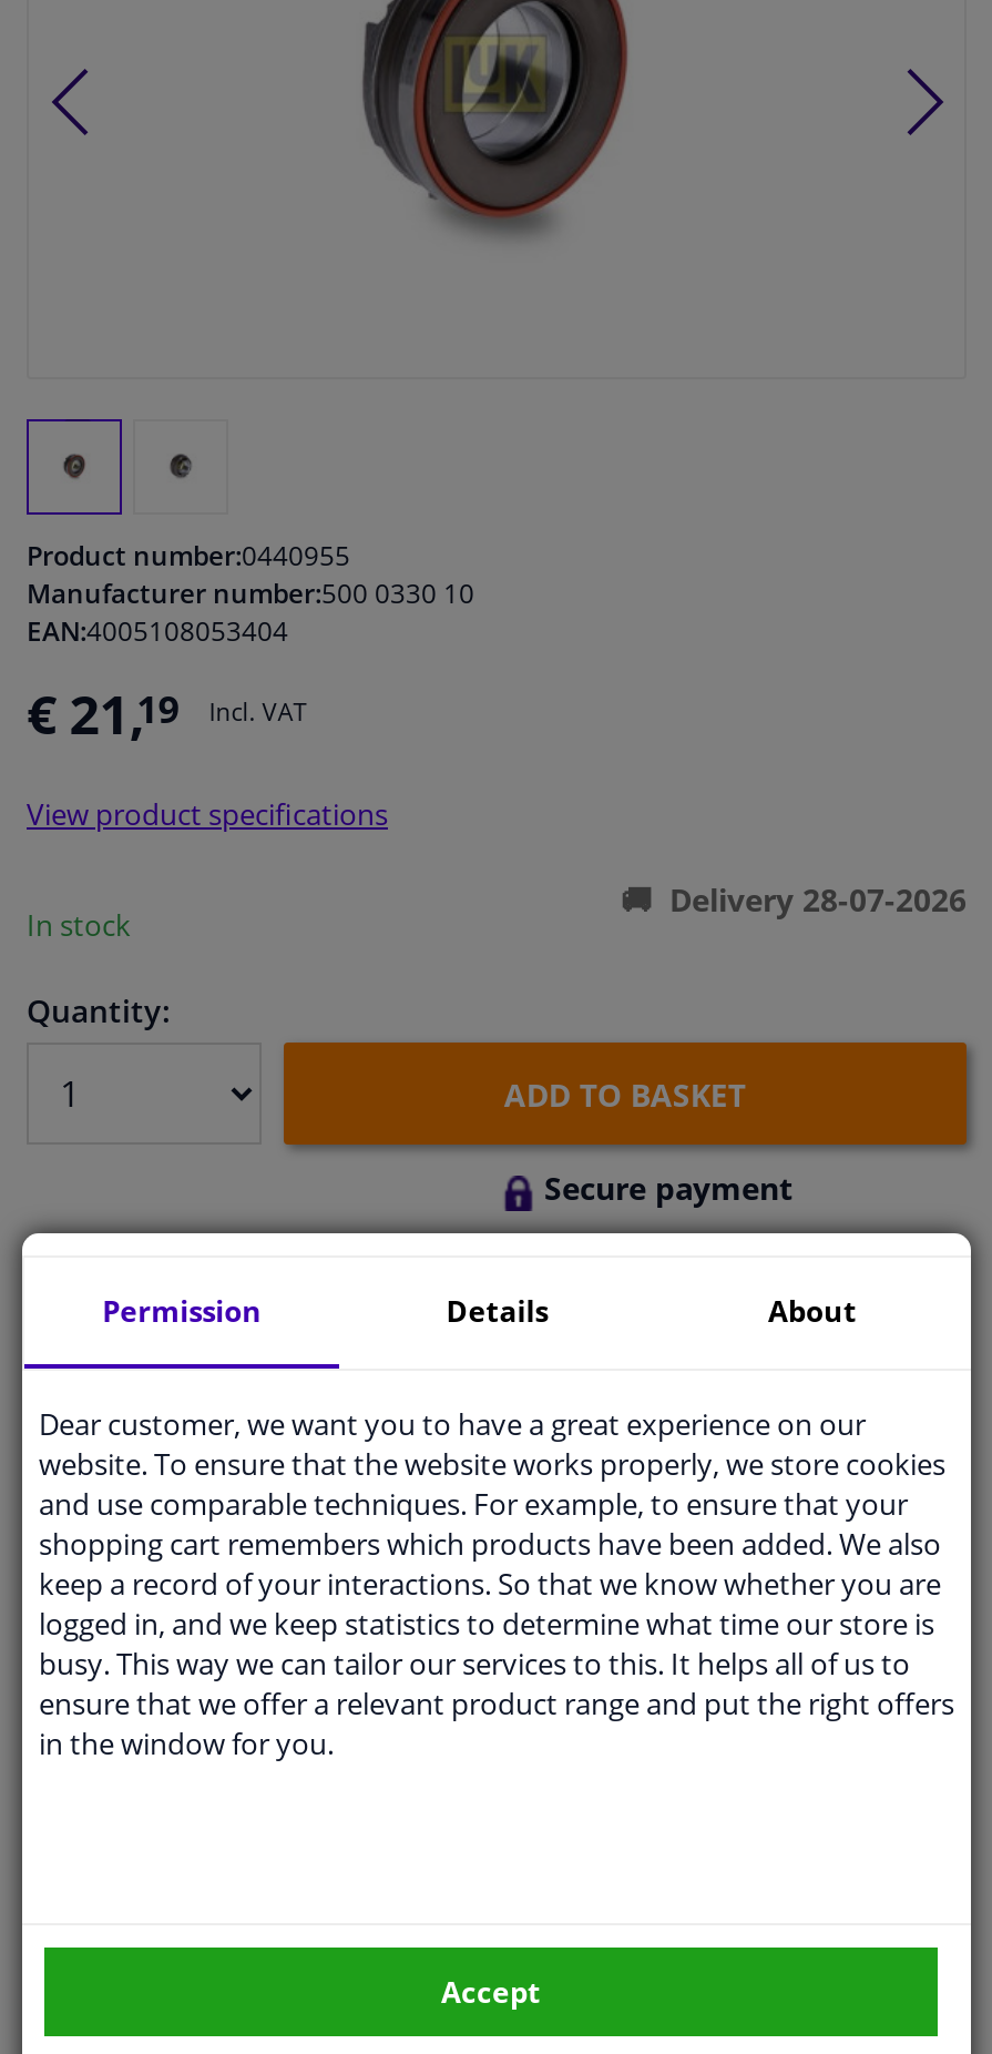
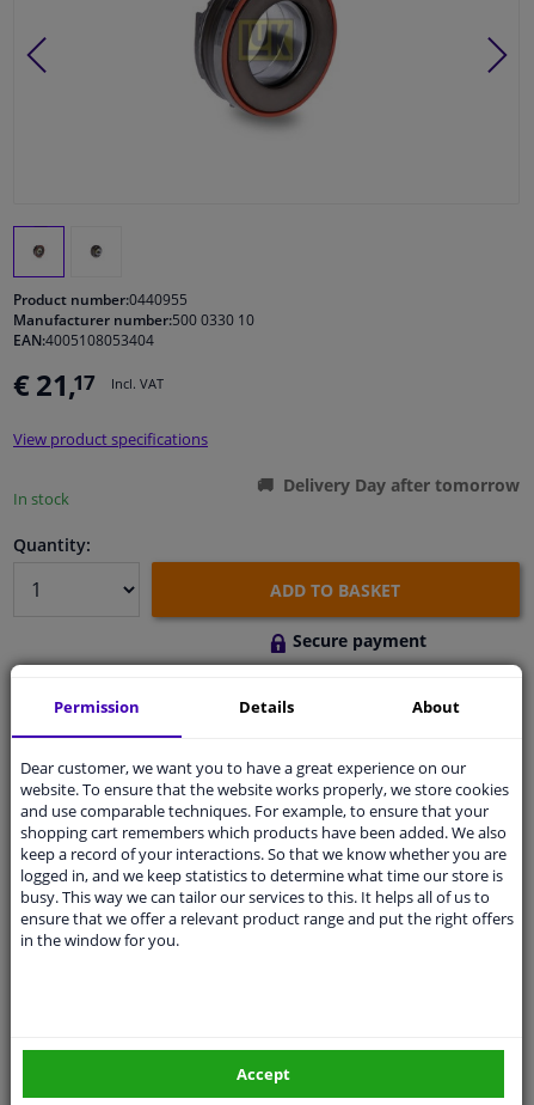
- € 21, 19 Incl. VAT
+ € 21, 17 Incl. VAT

- Delivery 28-07-2026
+ Delivery Day after tomorrow
